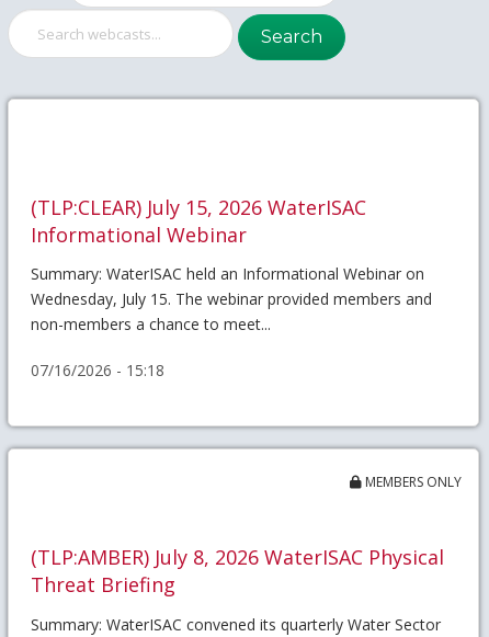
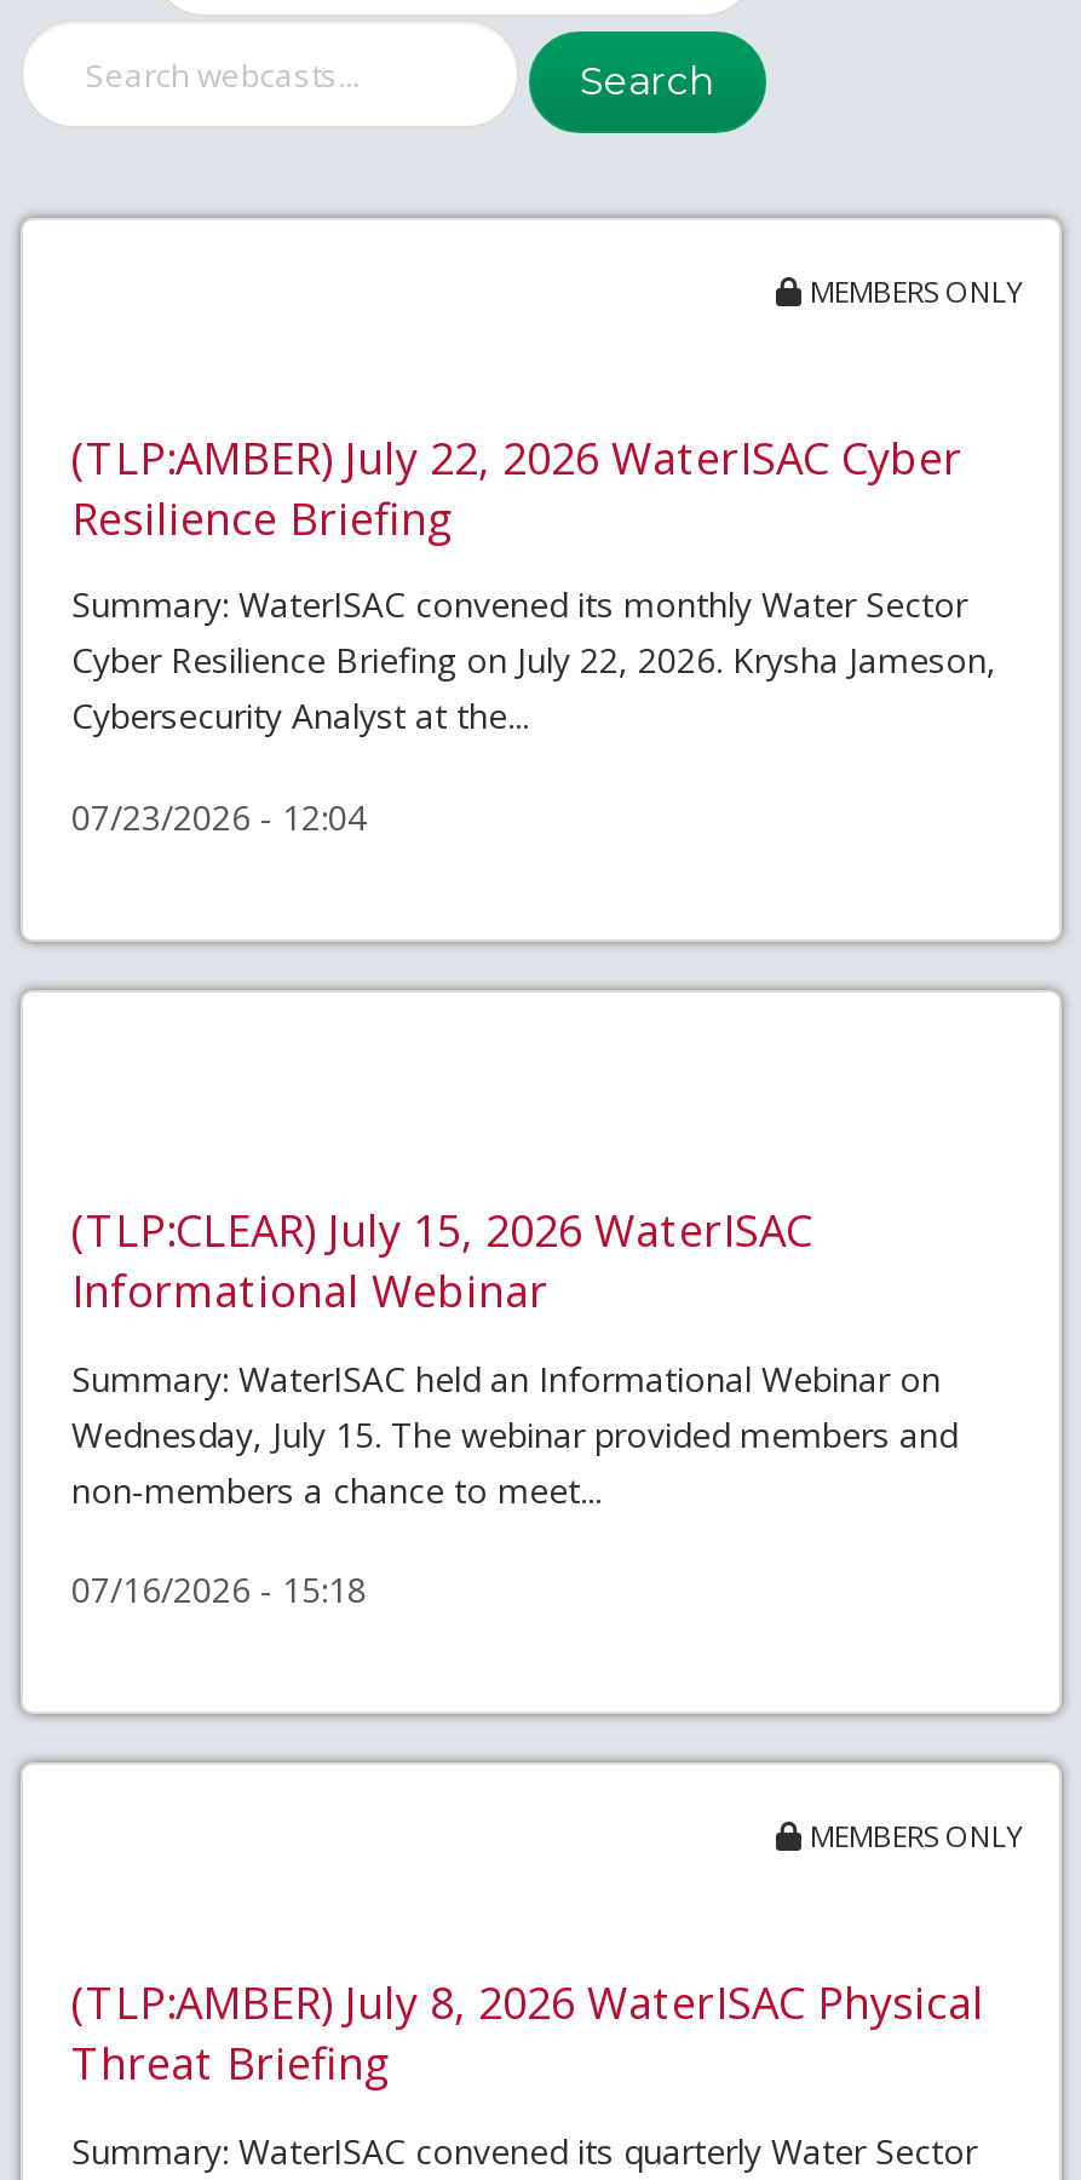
+ MEMBERS ONLY
+ (TLP:AMBER) July 22, 2026 WaterISAC Cyber
+ Resilience Briefing
+ Summary: WaterISAC convened its monthly Water Sector
+ Cyber Resilience Briefing on July 22, 2026. Krysha Jameson,
+ Cybersecurity Analyst at the...
+ 07/23/2026 - 12:04
